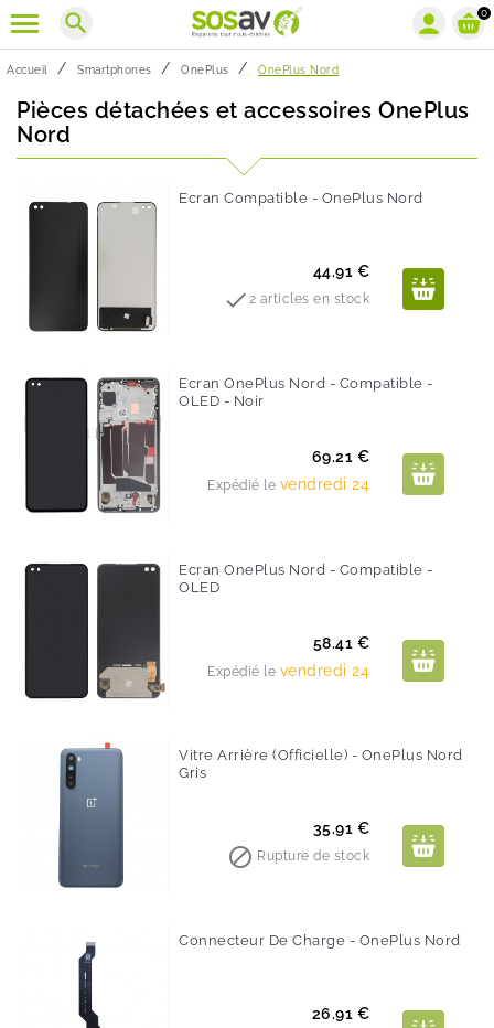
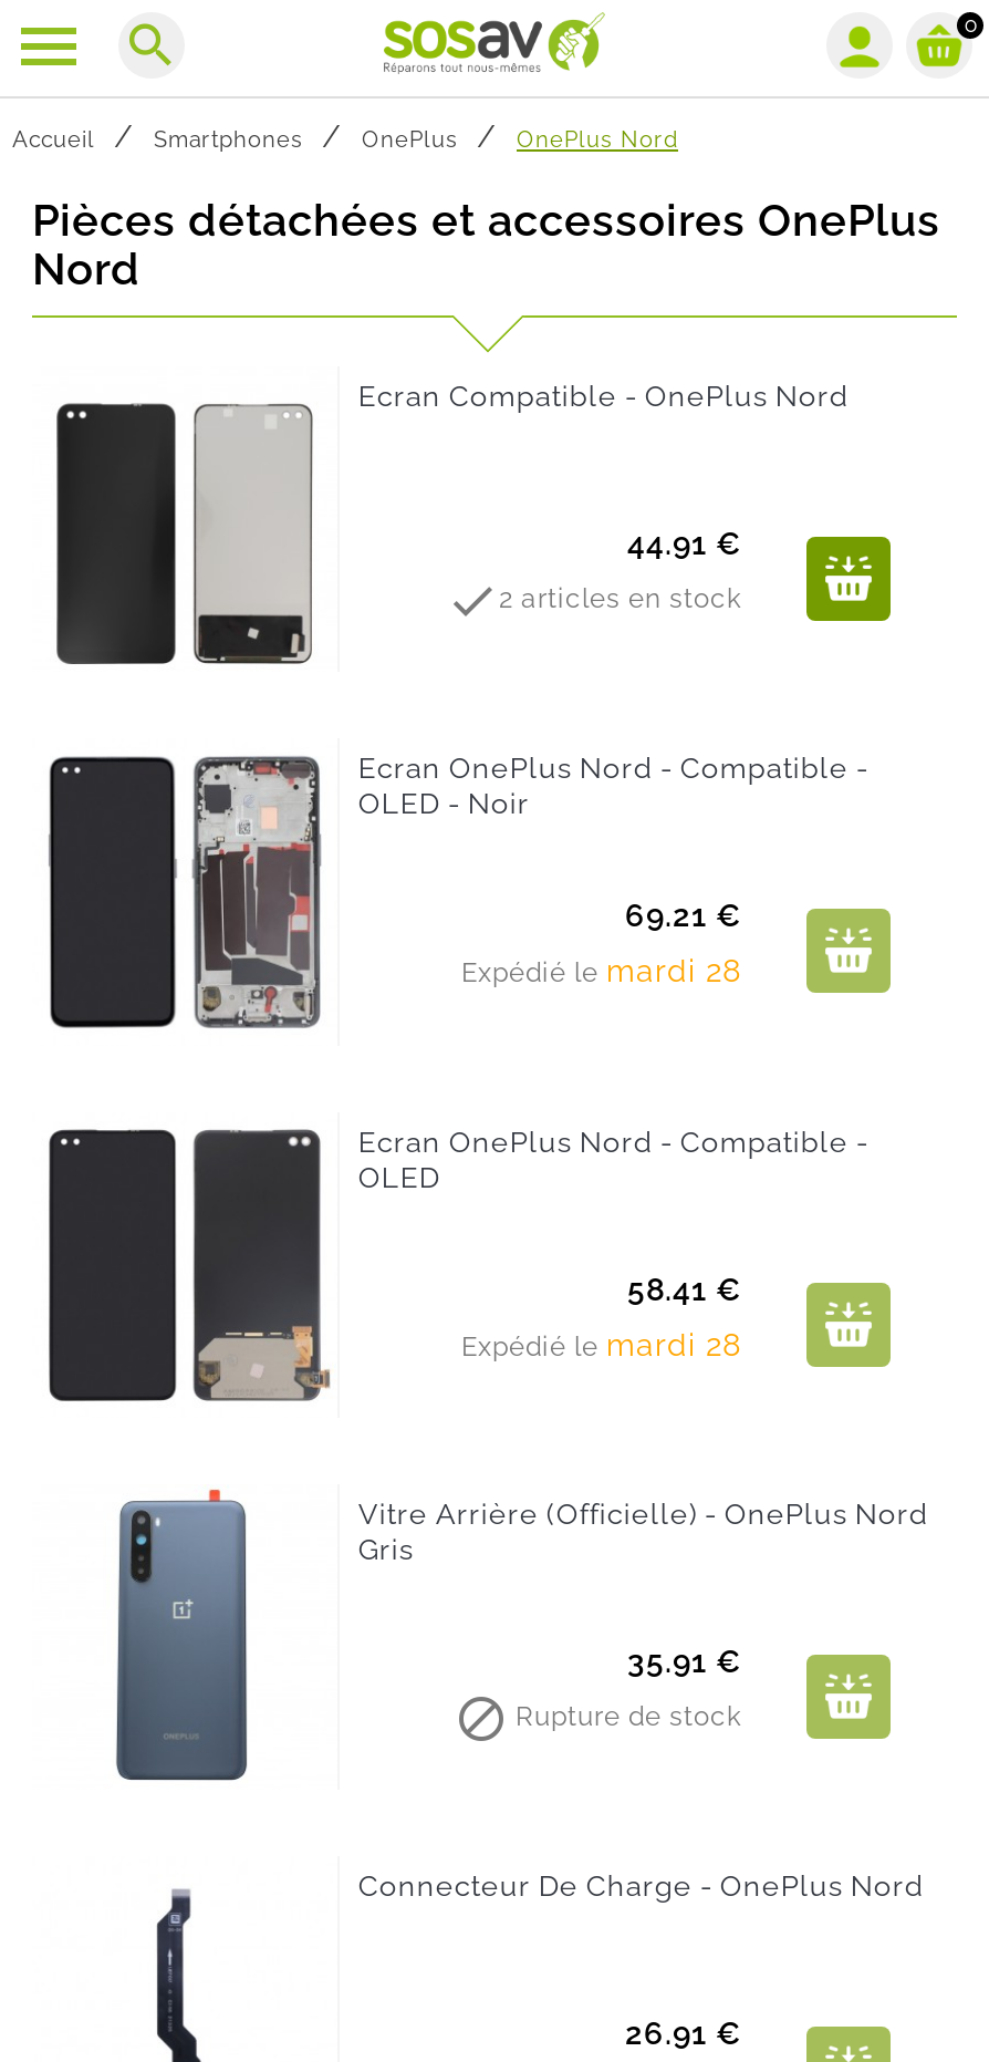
- Expédié le vendredi 24
+ Expédié le mardi 28

- Expédié le vendredi 24
+ Expédié le mardi 28
